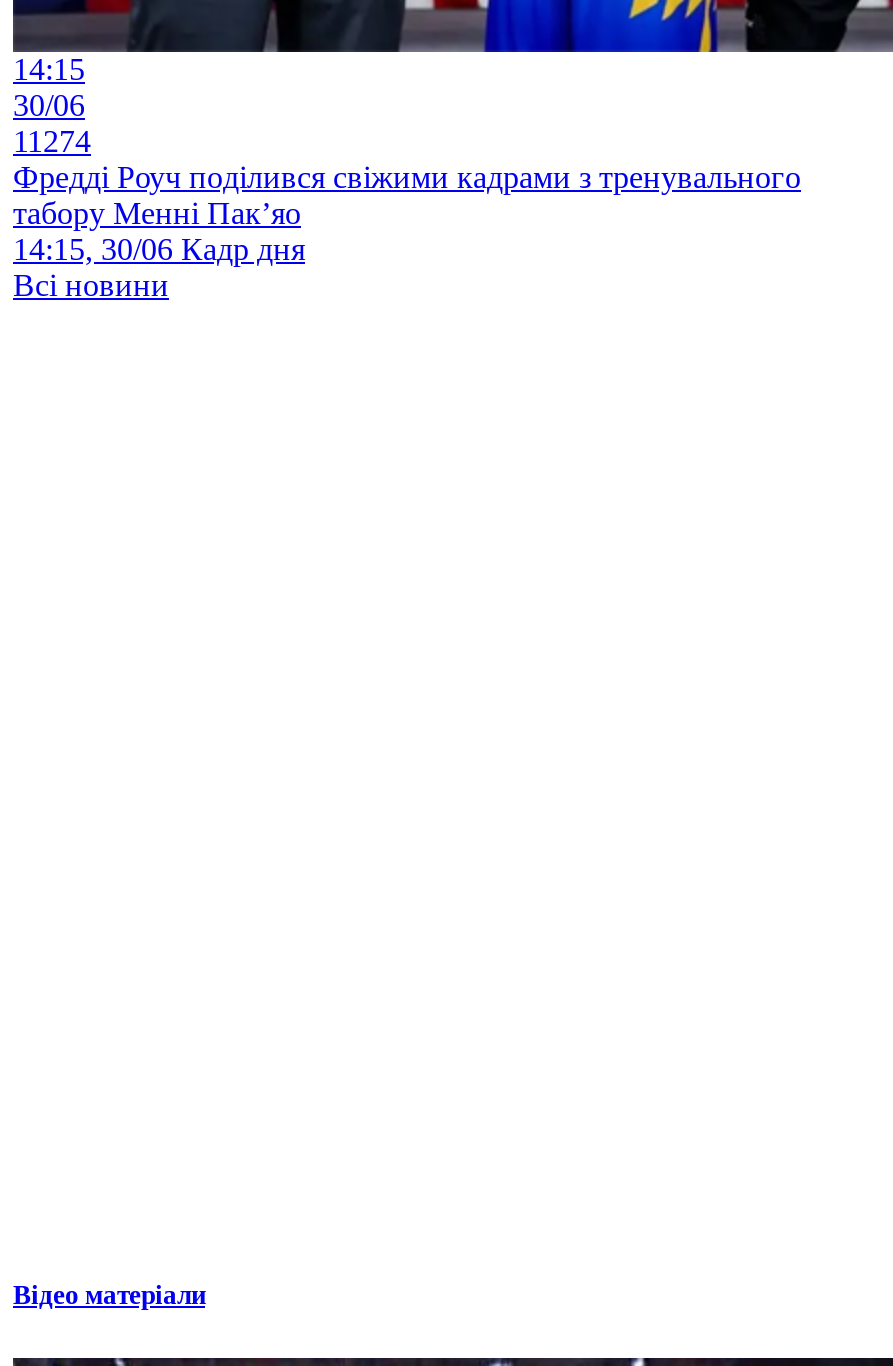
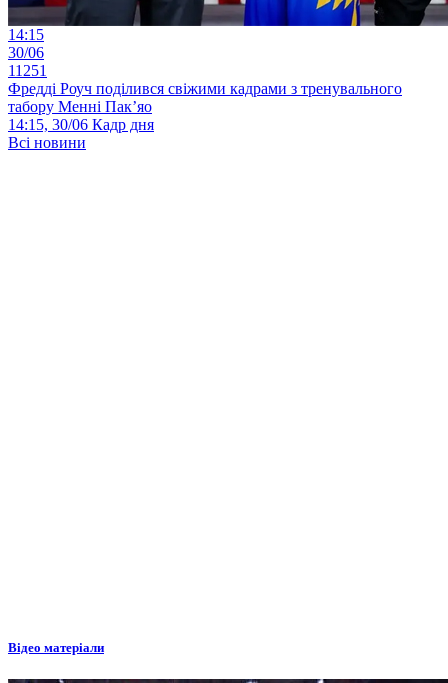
- 11274
+ 11251
